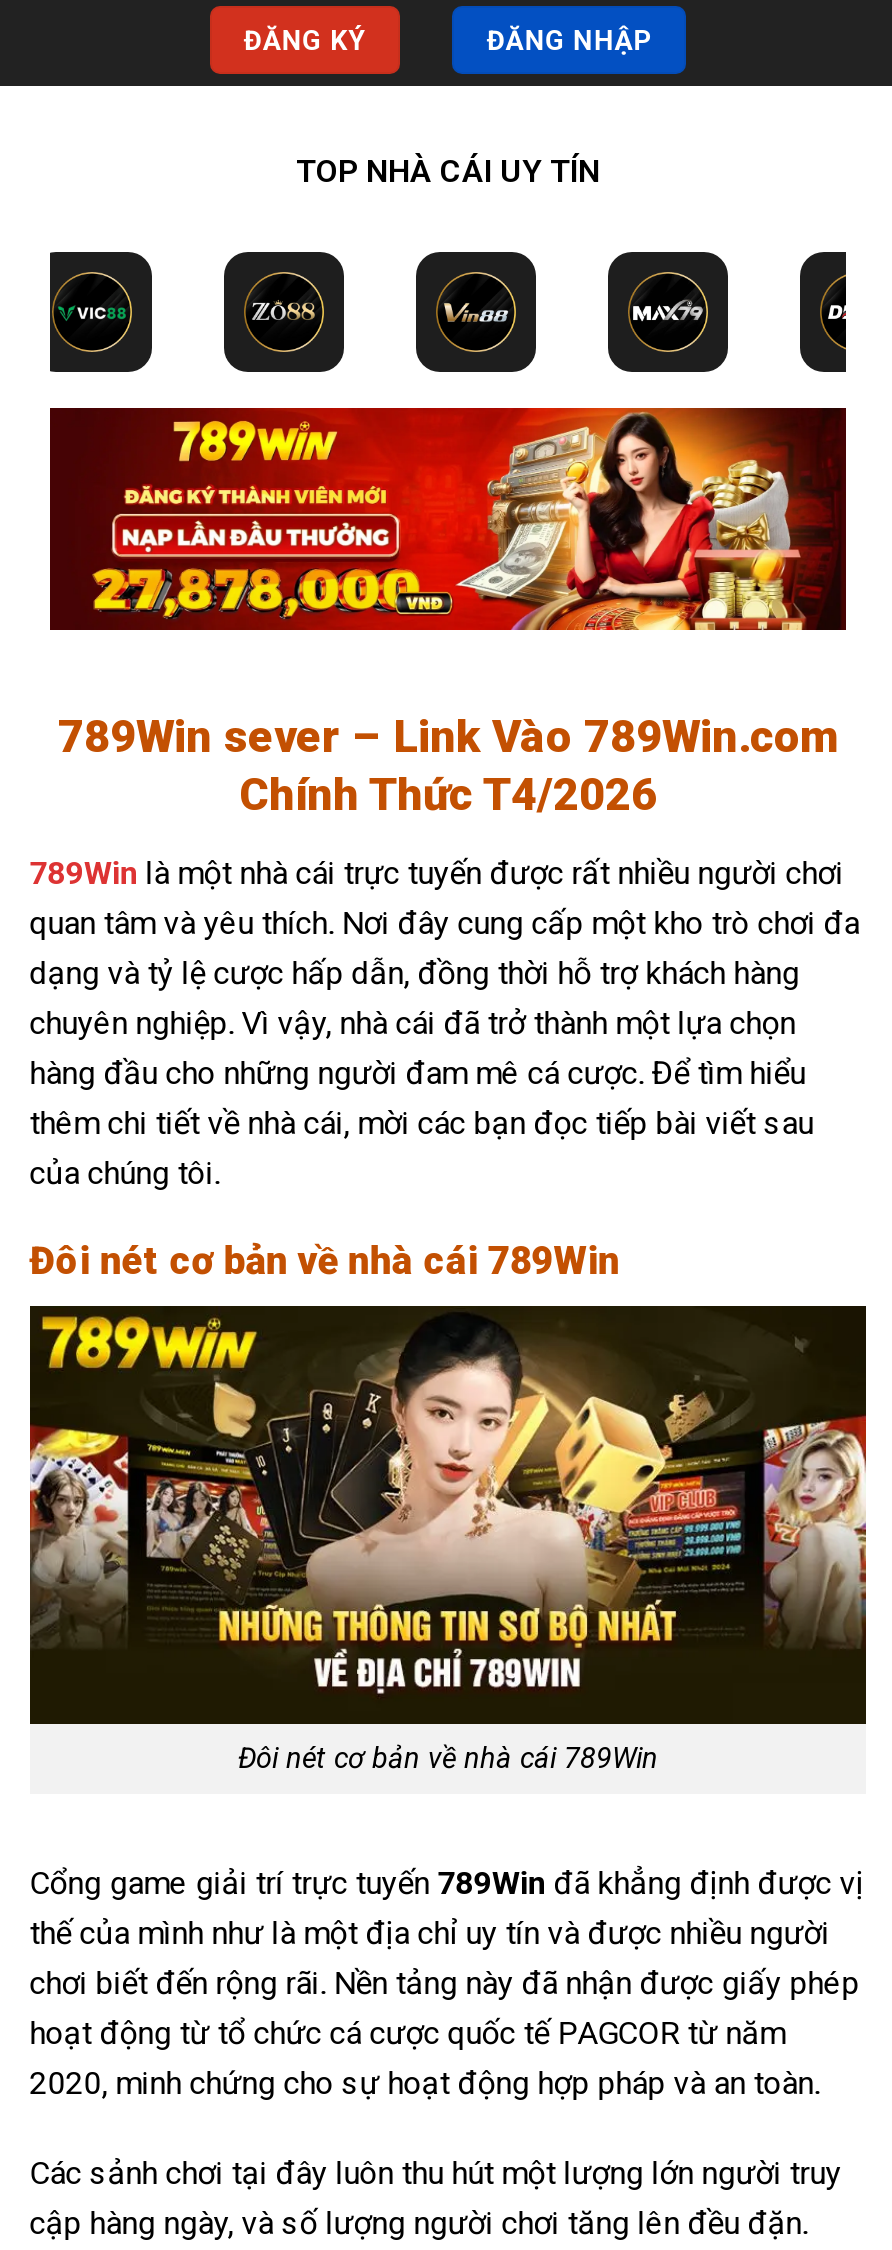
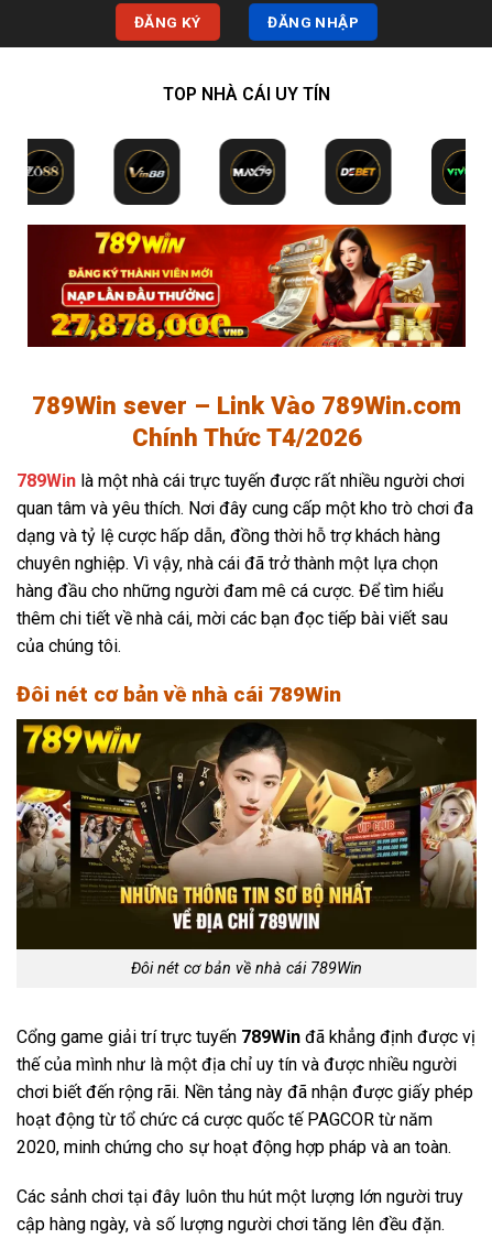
- [image]
+ [image]

- [image]
+ [image]

- [image]
+ [image]

- [image]
+ [image]

- [image]
+ [image]
